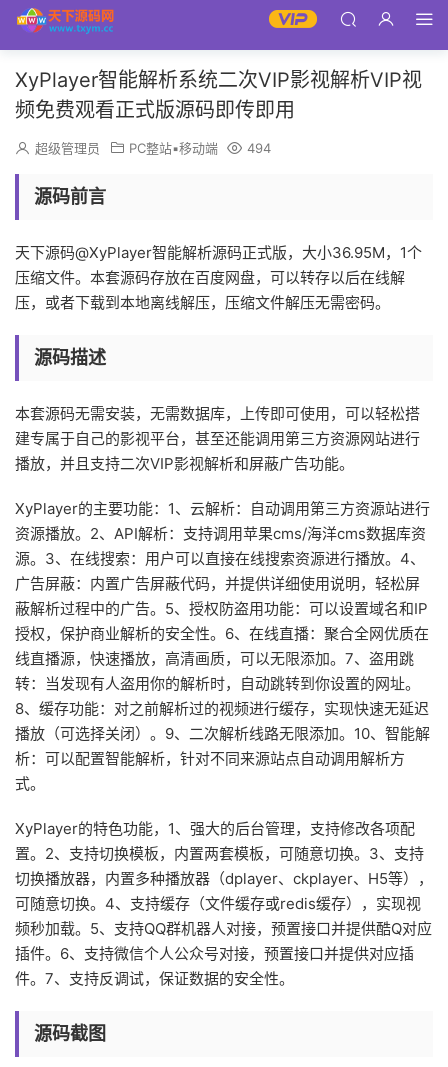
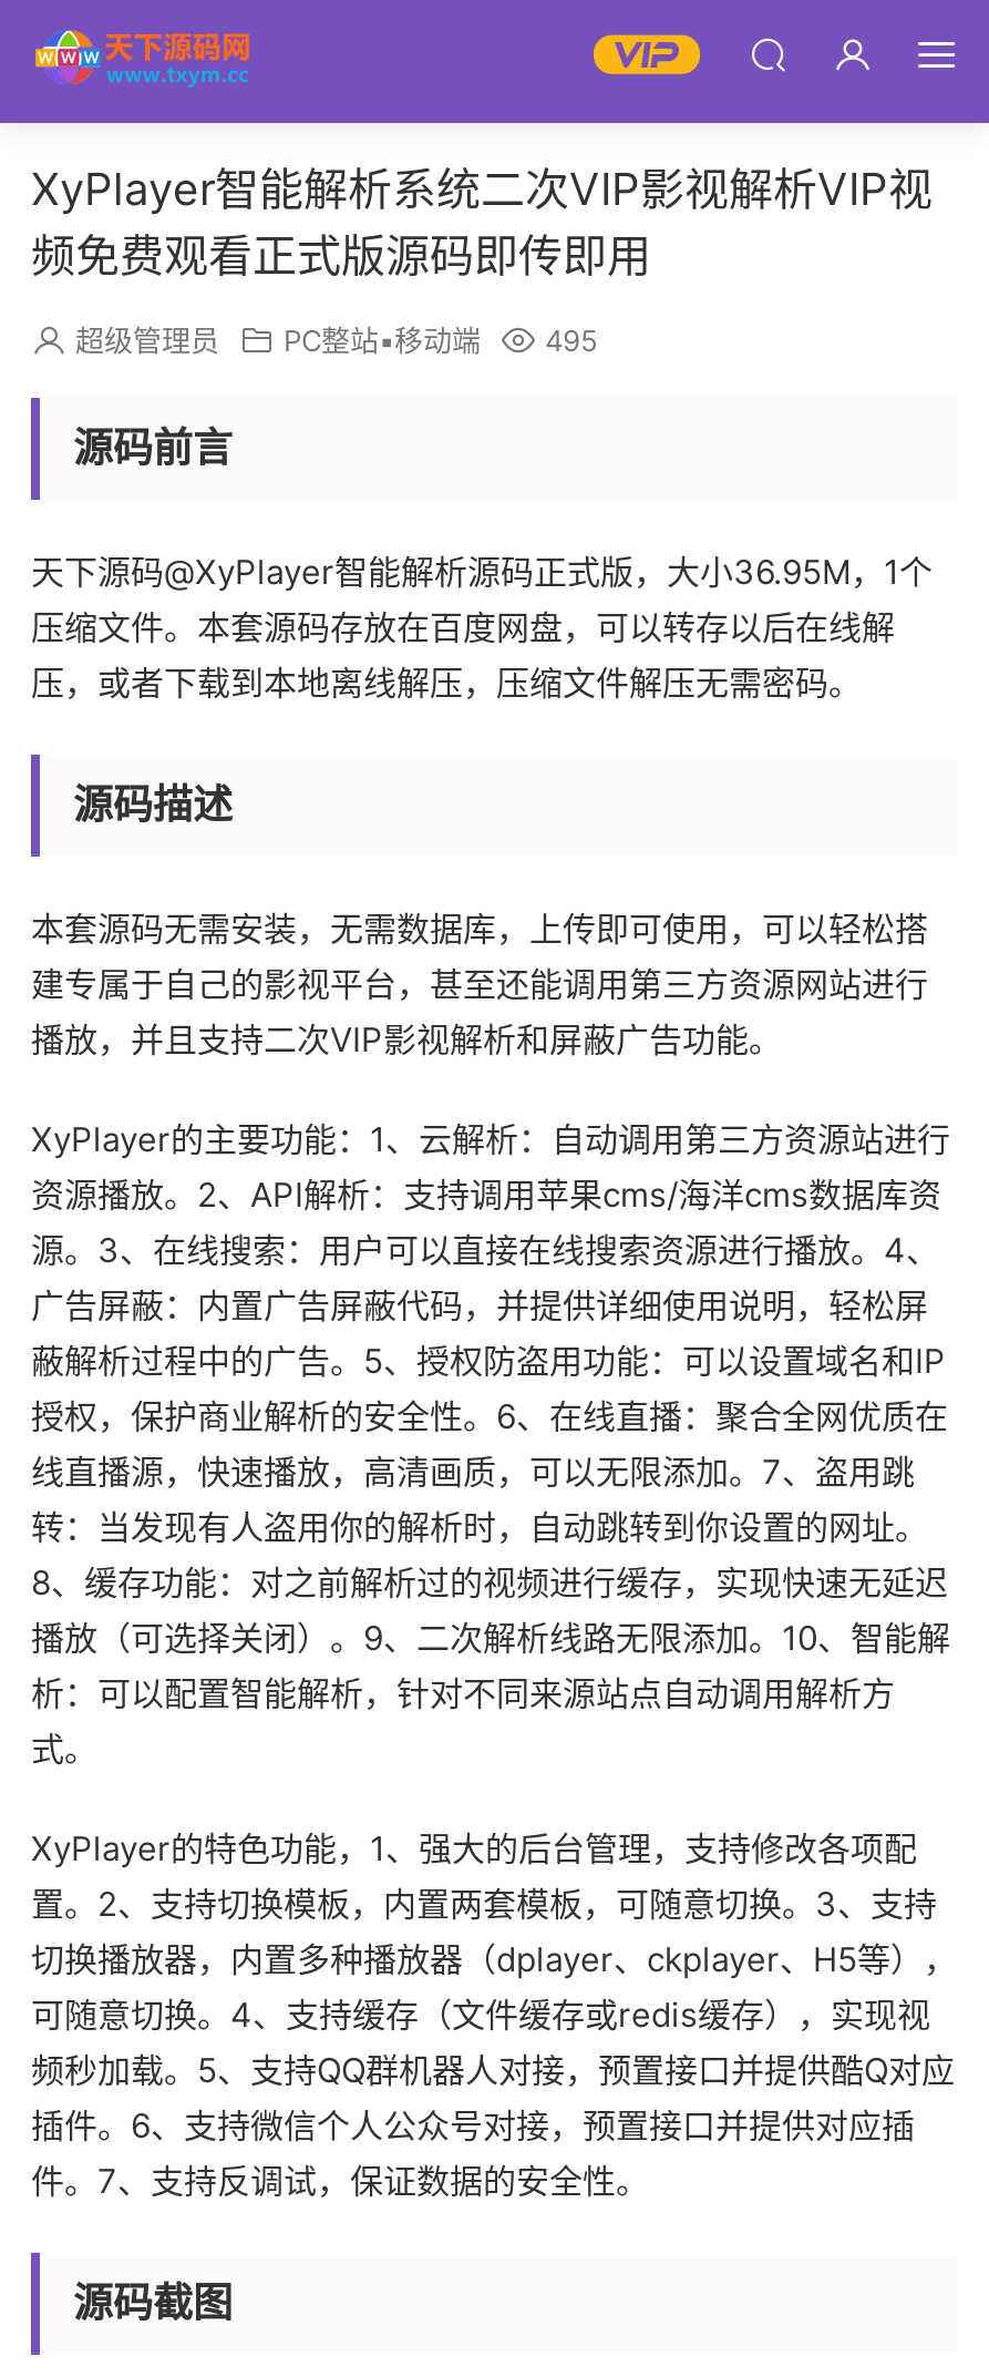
- 494
+ 495
